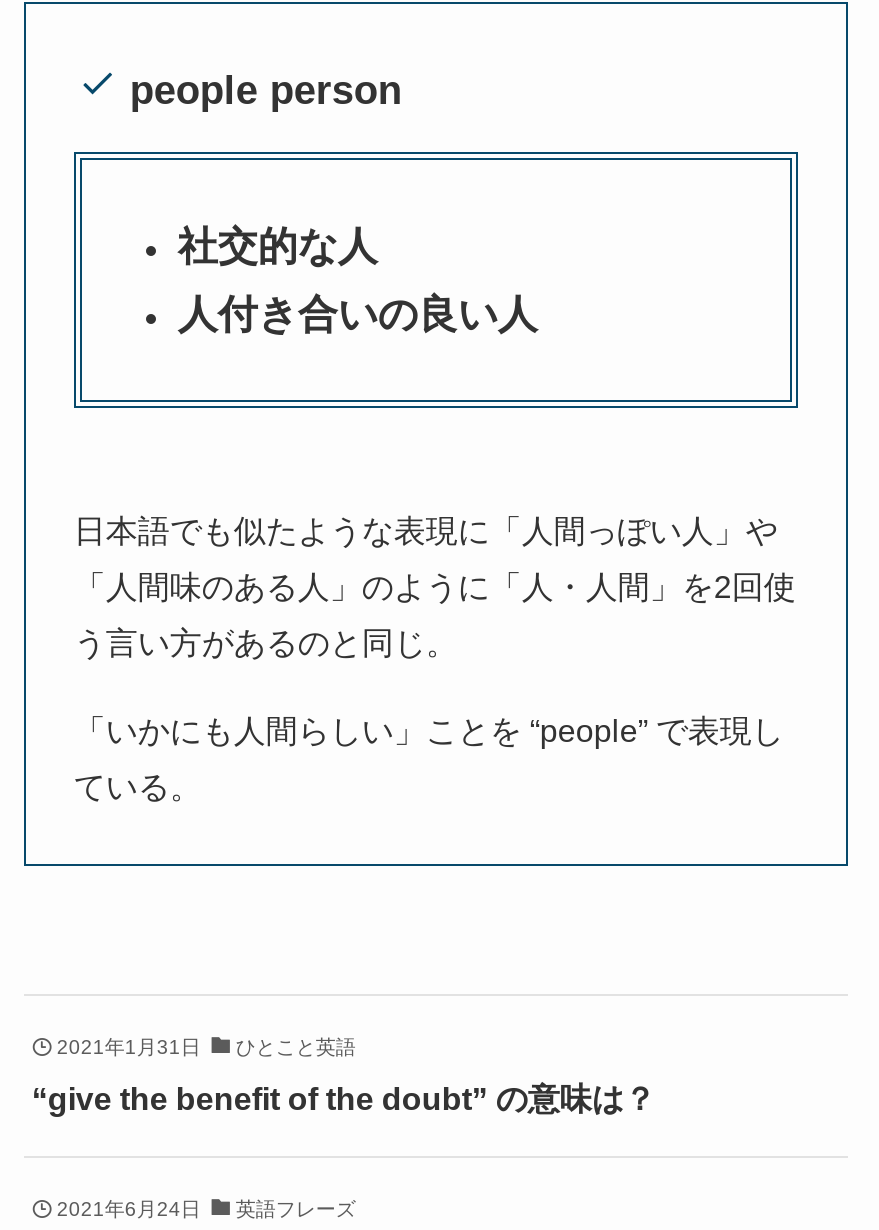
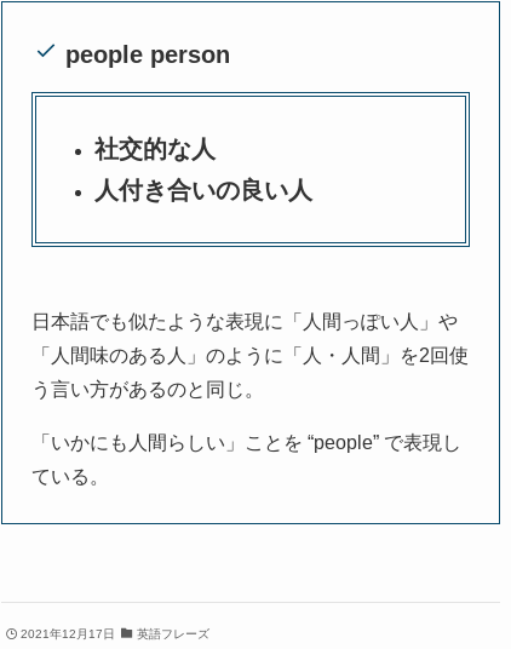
- 2021年1月31日
- ひとこと英語
- “give the benefit of the doubt” の意味は？
- 2021年6月24日
+ 2021年12月17日
